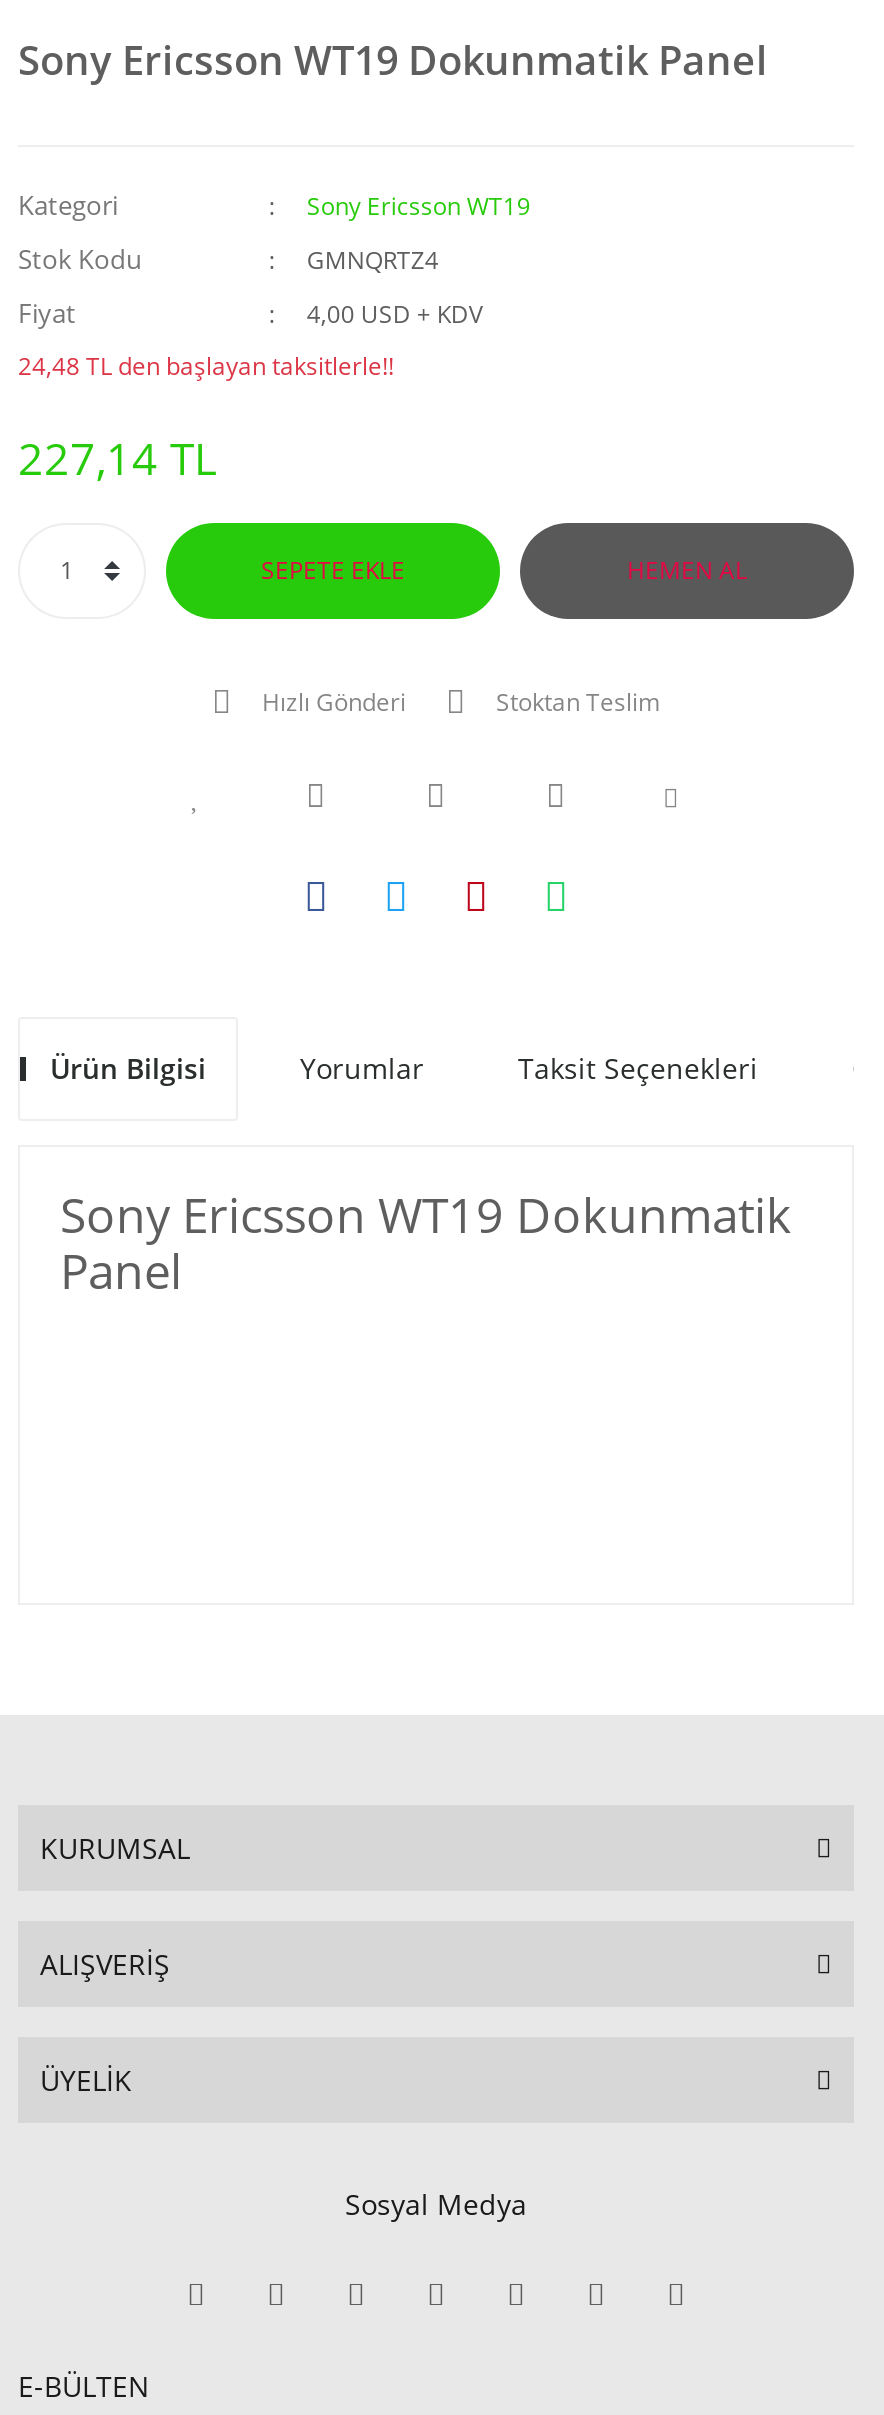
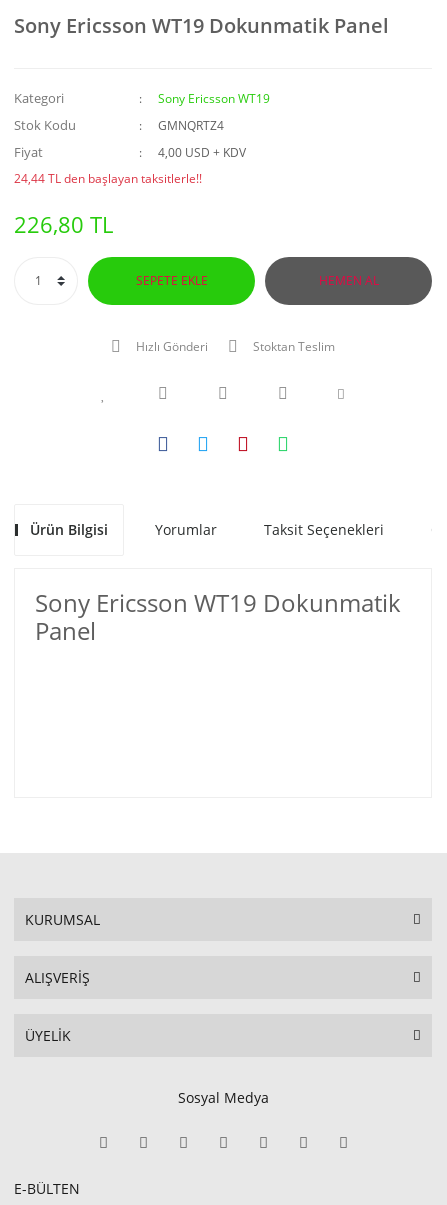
- 24,48 TL den başlayan taksitlerle!!
+ 24,44 TL den başlayan taksitlerle!!

- 227,14 TL
+ 226,80 TL
